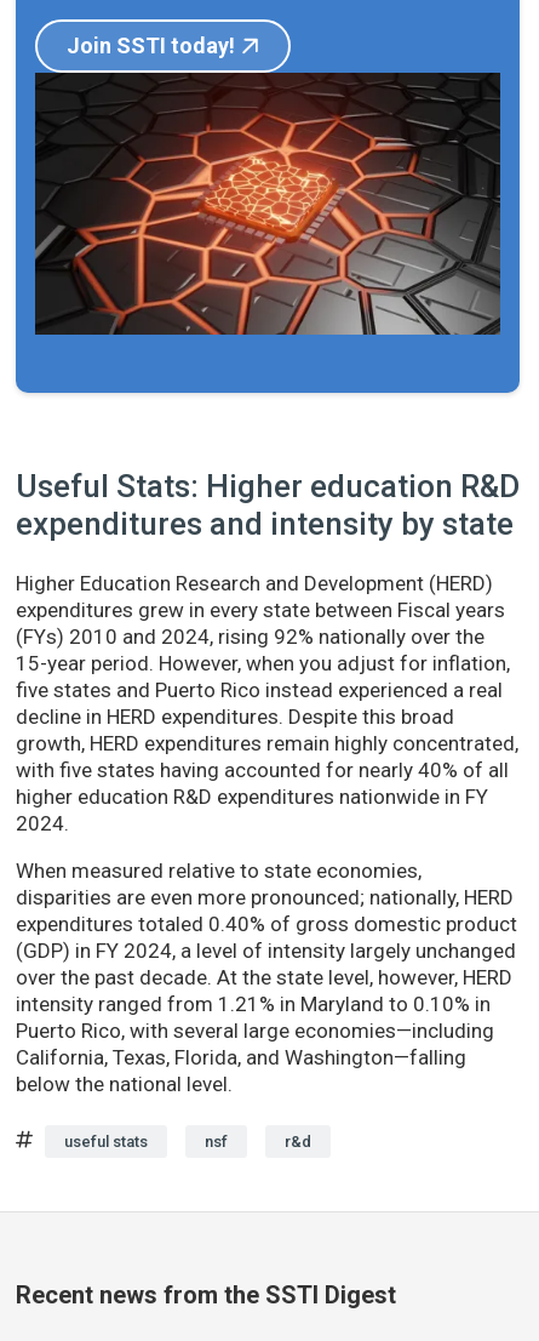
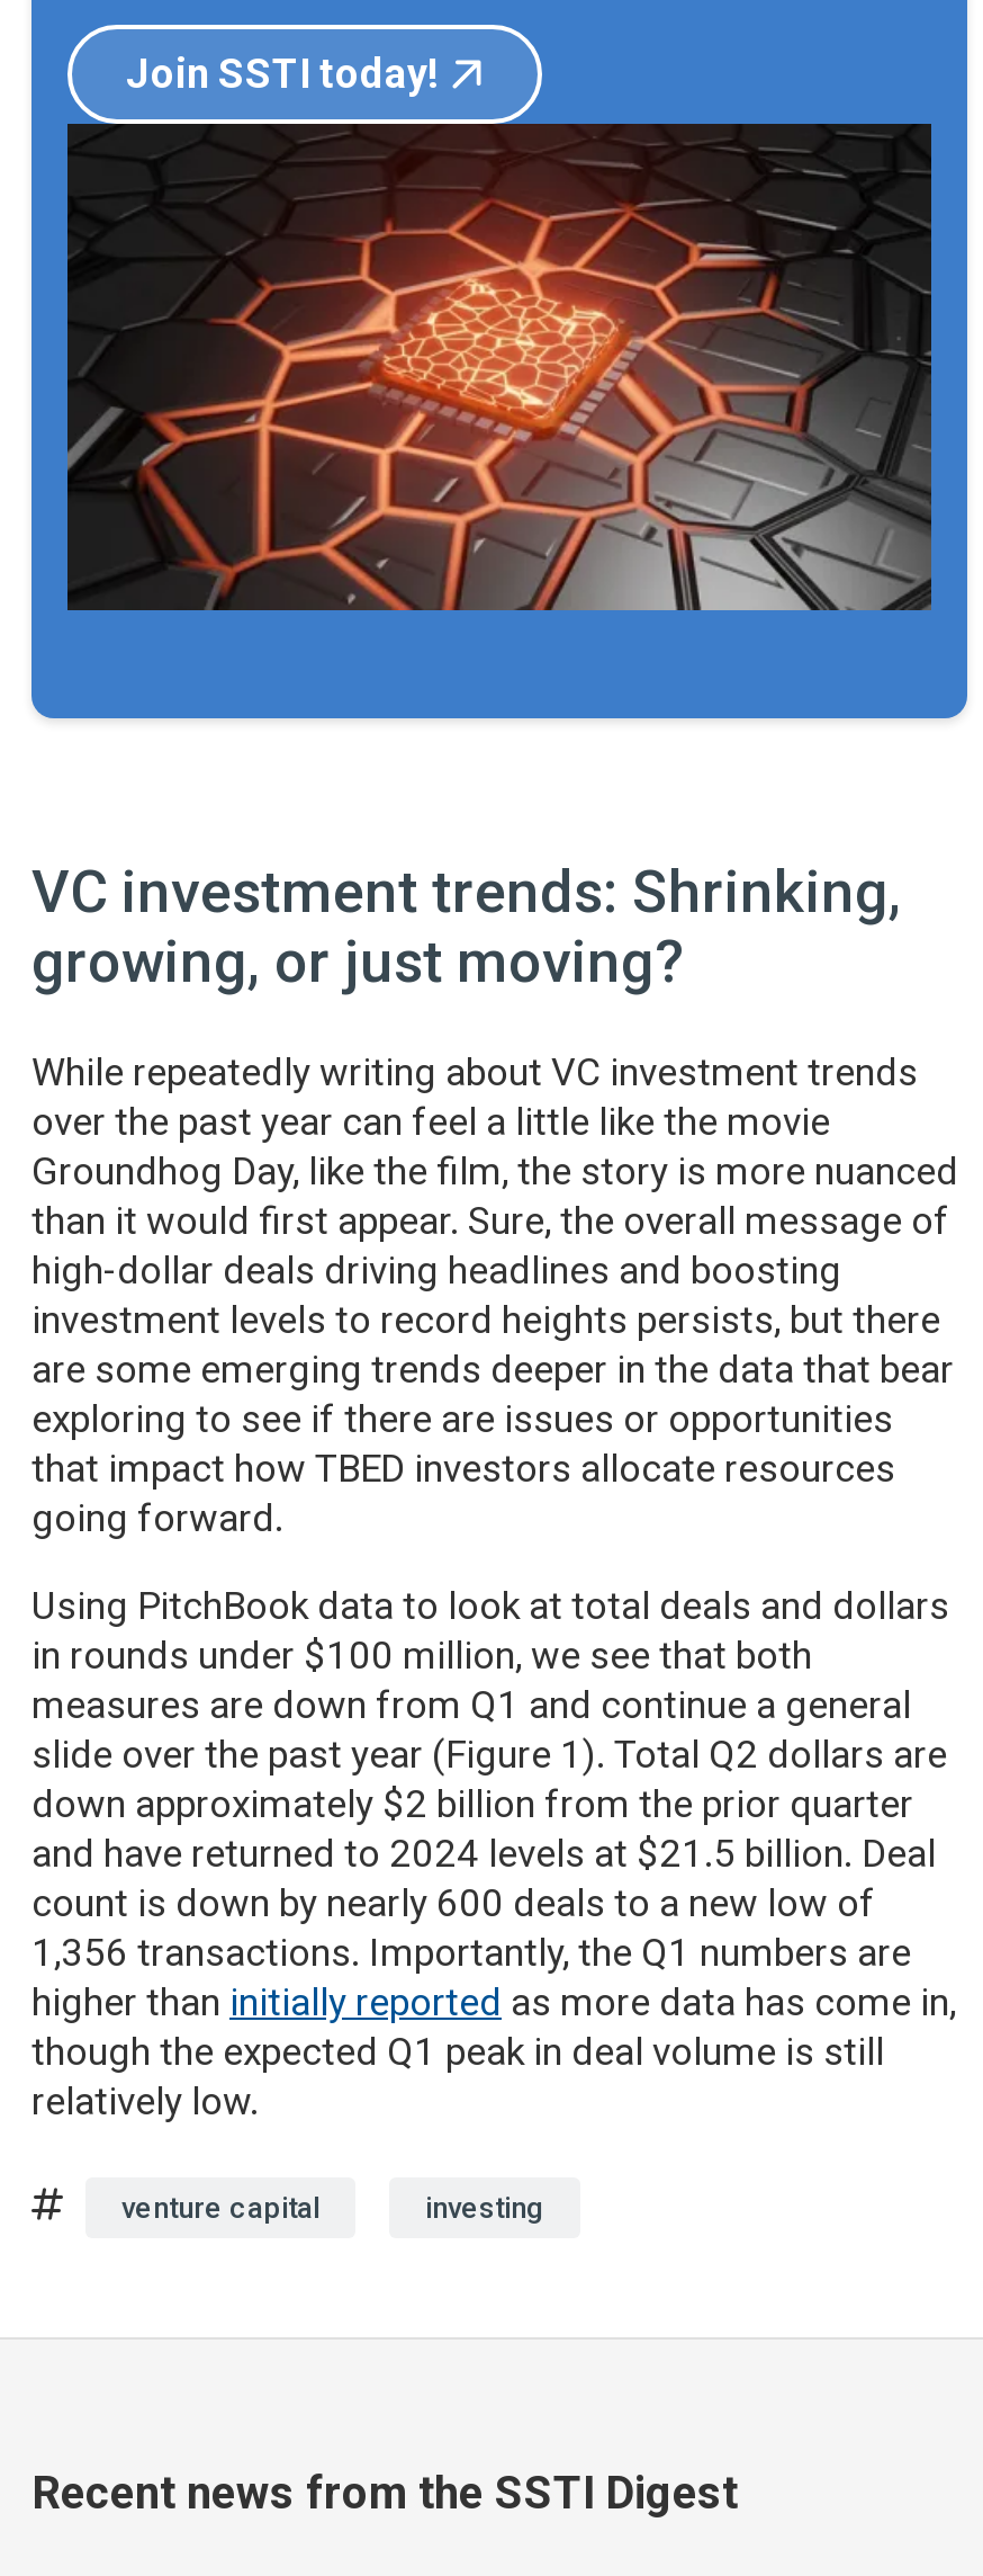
- Useful Stats: Higher education R&D
- expenditures and intensity by state
+ VC investment trends: Shrinking,
+ growing, or just moving?

- Higher Education Research and Development (HERD)
- expenditures grew in every state between Fiscal years
- (FYs) 2010 and 2024, rising 92% nationally over the
- 15-year period. However, when you adjust for inflation,
- five states and Puerto Rico instead experienced a real
- decline in HERD expenditures. Despite this broad
- growth, HERD expenditures remain highly concentrated,
- with five states having accounted for nearly 40% of all
- higher education R&D expenditures nationwide in FY
- 2024.
+ While repeatedly writing about VC investment trends
+ over the past year can feel a little like the movie
+ Groundhog Day, like the film, the story is more nuanced
+ than it would first appear. Sure, the overall message of
+ high-dollar deals driving headlines and boosting
+ investment levels to record heights persists, but there
+ are some emerging trends deeper in the data that bear
+ exploring to see if there are issues or opportunities
+ that impact how TBED investors allocate resources
+ going forward.

- When measured relative to state economies,
- disparities are even more pronounced; nationally, HERD
- expenditures totaled 0.40% of gross domestic product
- (GDP) in FY 2024, a level of intensity largely unchanged
- over the past decade. At the state level, however, HERD
- intensity ranged from 1.21% in Maryland to 0.10% in
- Puerto Rico, with several large economies—including
- California, Texas, Florida, and Washington—falling
- below the national level.
+ Using PitchBook data to look at total deals and dollars
+ in rounds under $100 million, we see that both
+ measures are down from Q1 and continue a general
+ slide over the past year (Figure 1). Total Q2 dollars are
+ down approximately $2 billion from the prior quarter
+ and have returned to 2024 levels at $21.5 billion. Deal
+ count is down by nearly 600 deals to a new low of
+ 1,356 transactions. Importantly, the Q1 numbers are
+ higher than initially reported as more data has come in,
+ though the expected Q1 peak in deal volume is still
+ relatively low.

- useful stats
- nsf
- r&d
+ venture capital
+ investing
